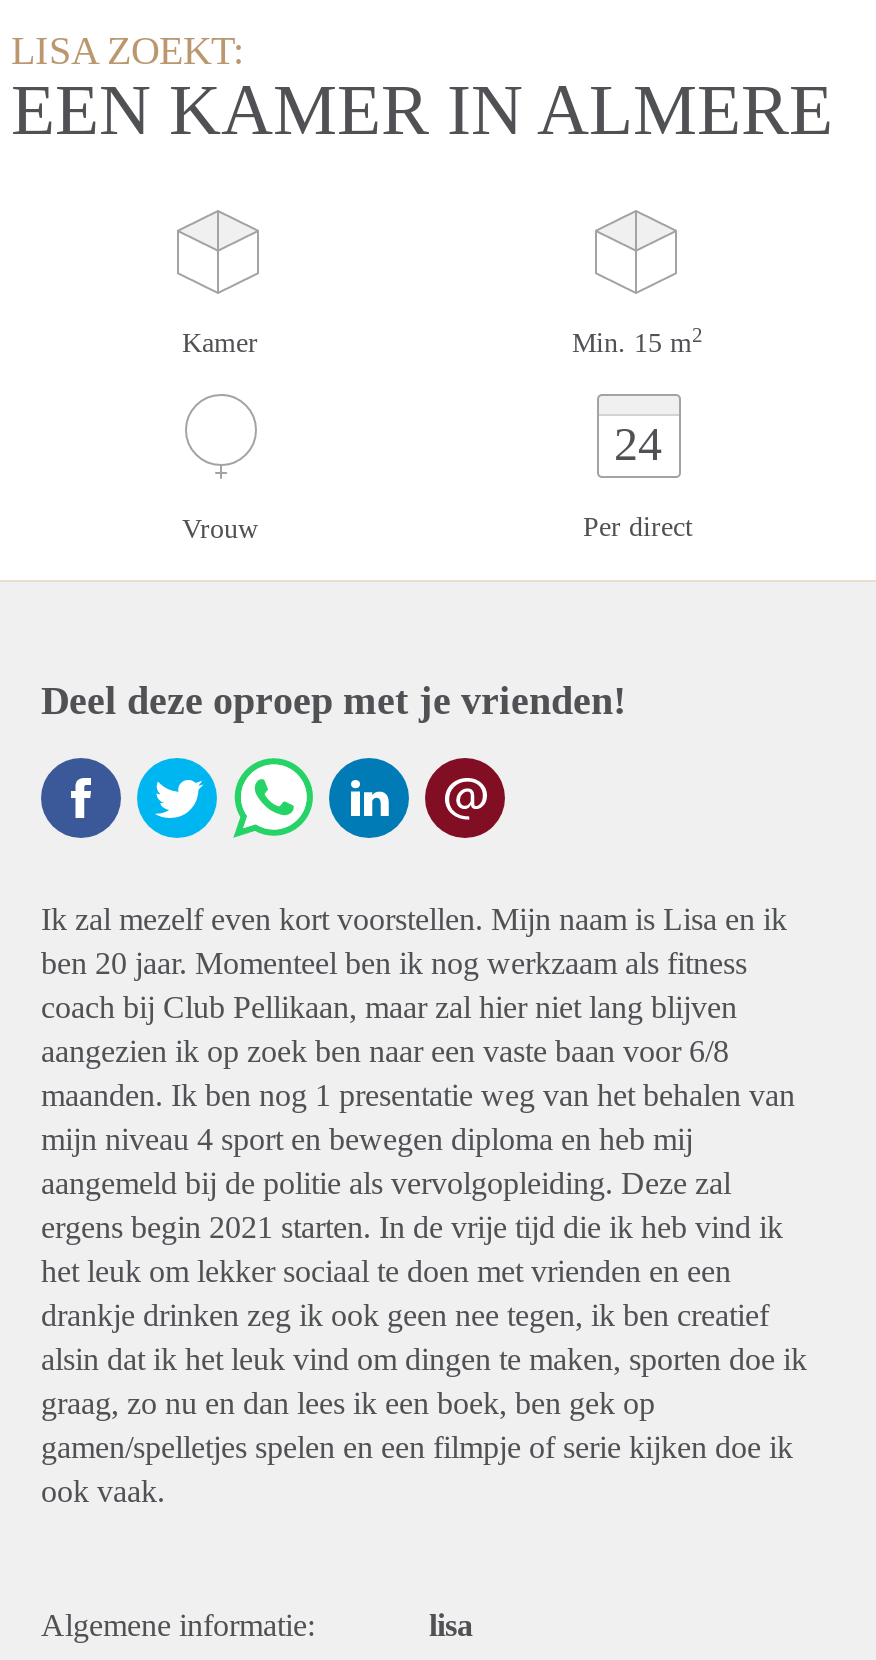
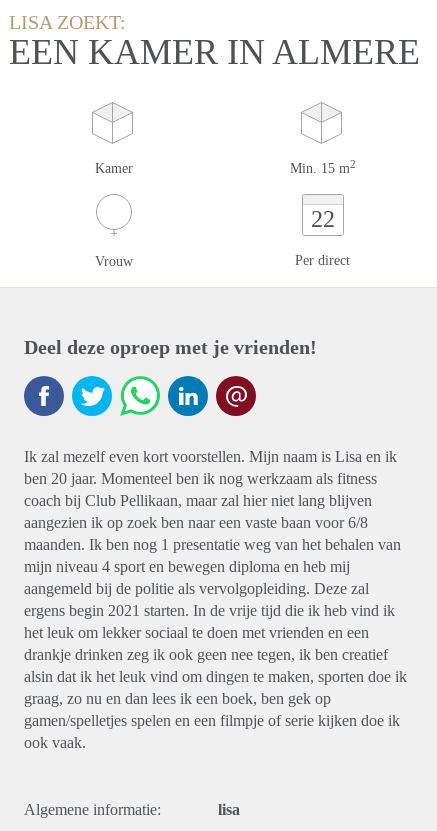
- 24
+ 22
